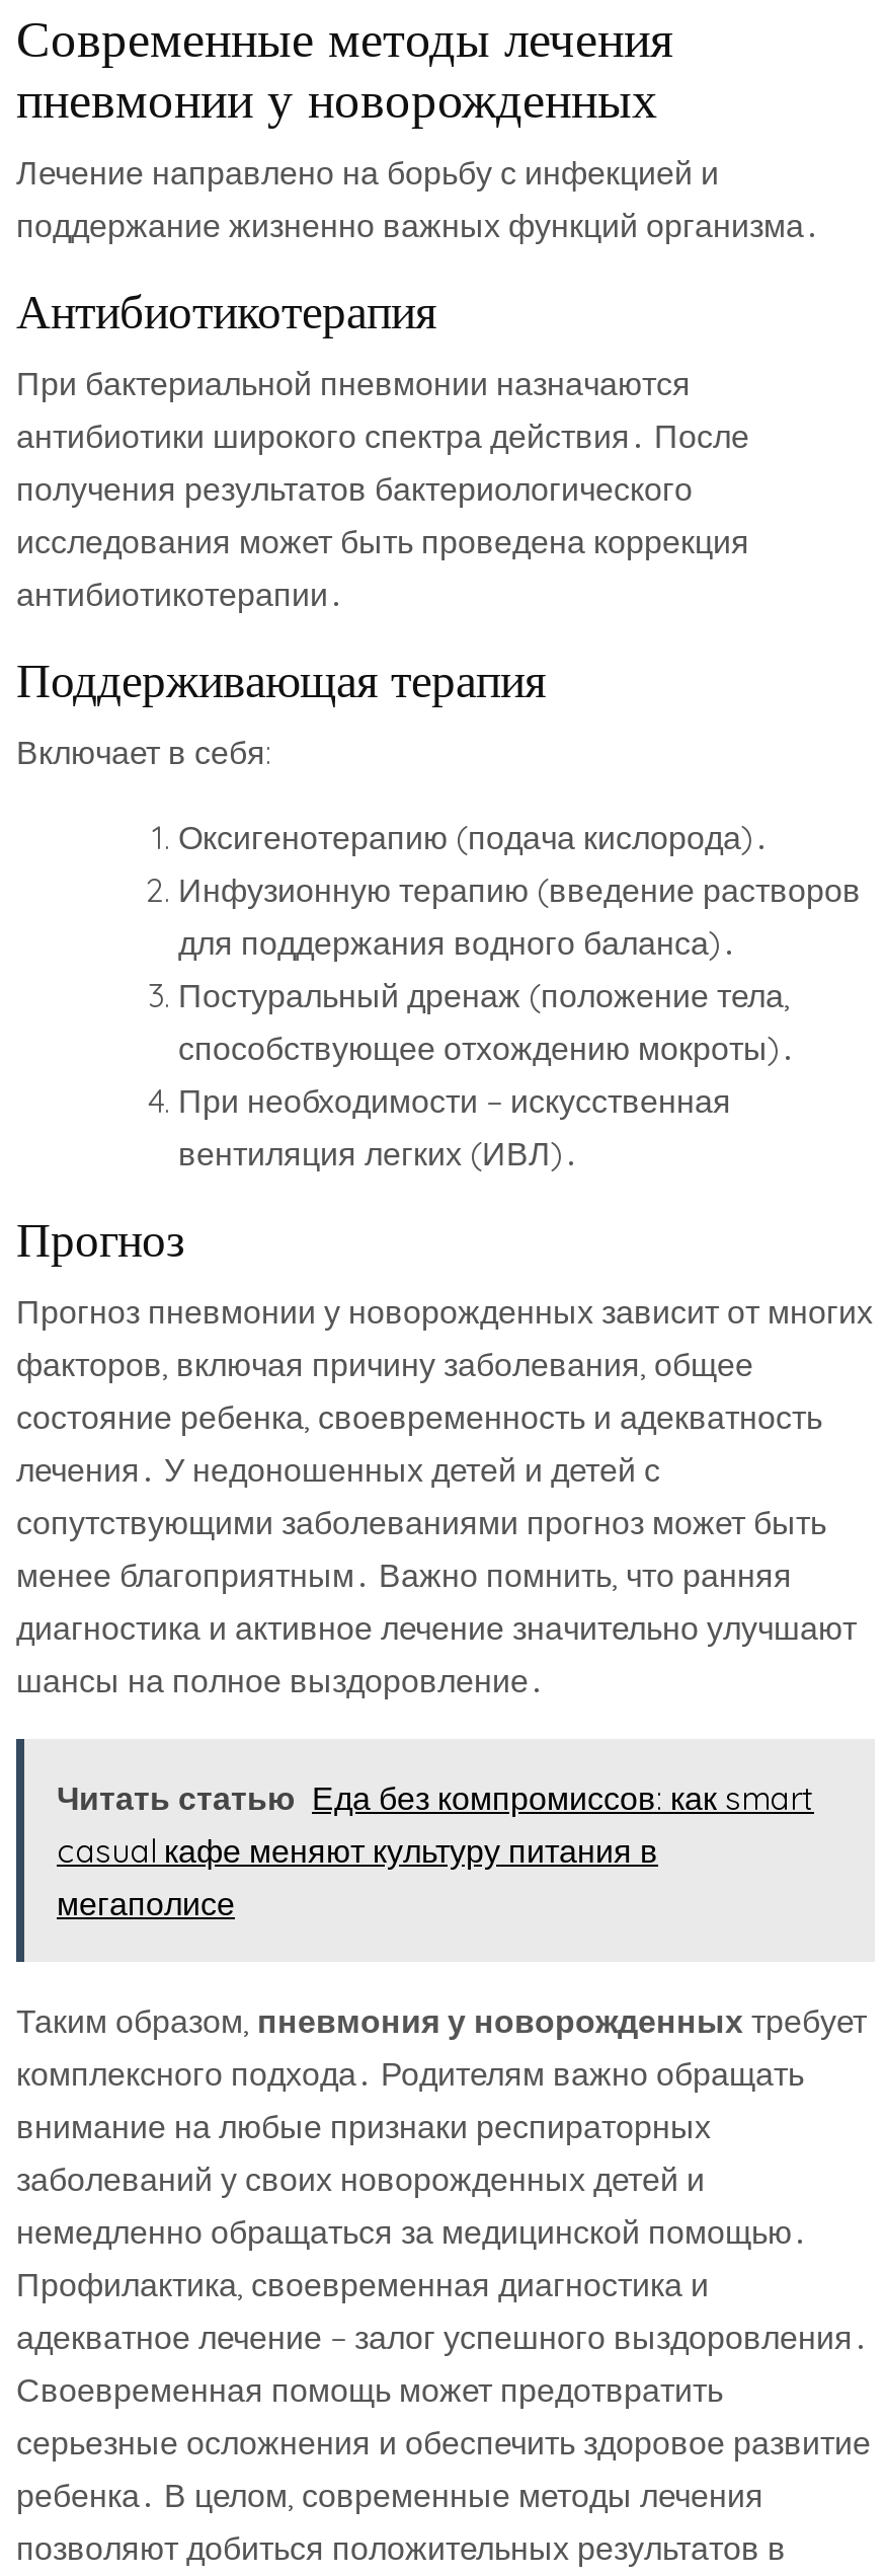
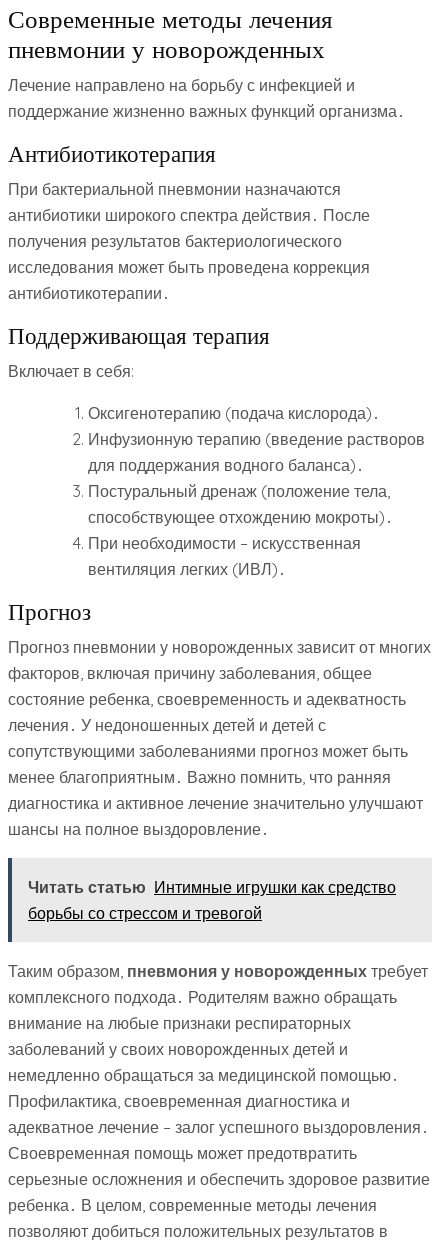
- Читать статью Еда без компромиссов: как smart
- casual кафе меняют культуру питания в
- мегаполисе
+ Читать статью Интимные игрушки как средство
+ борьбы со стрессом и тревогой
